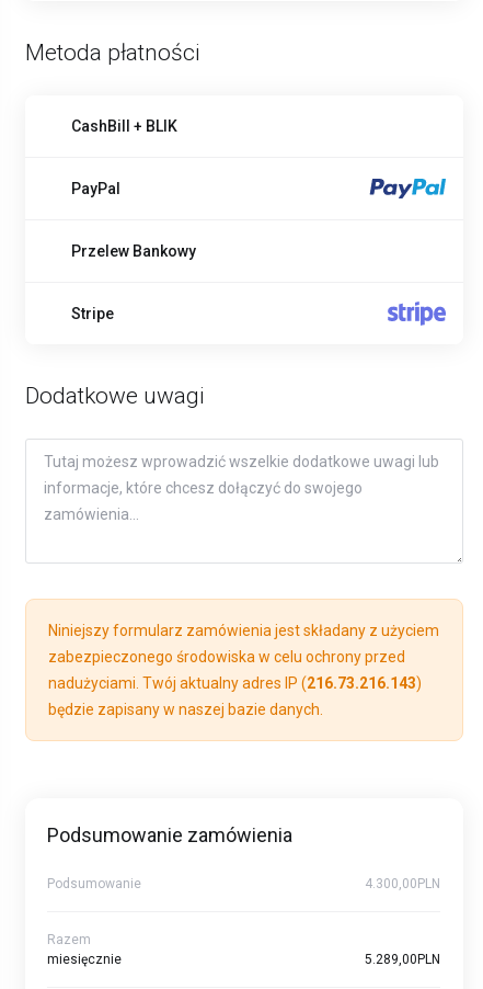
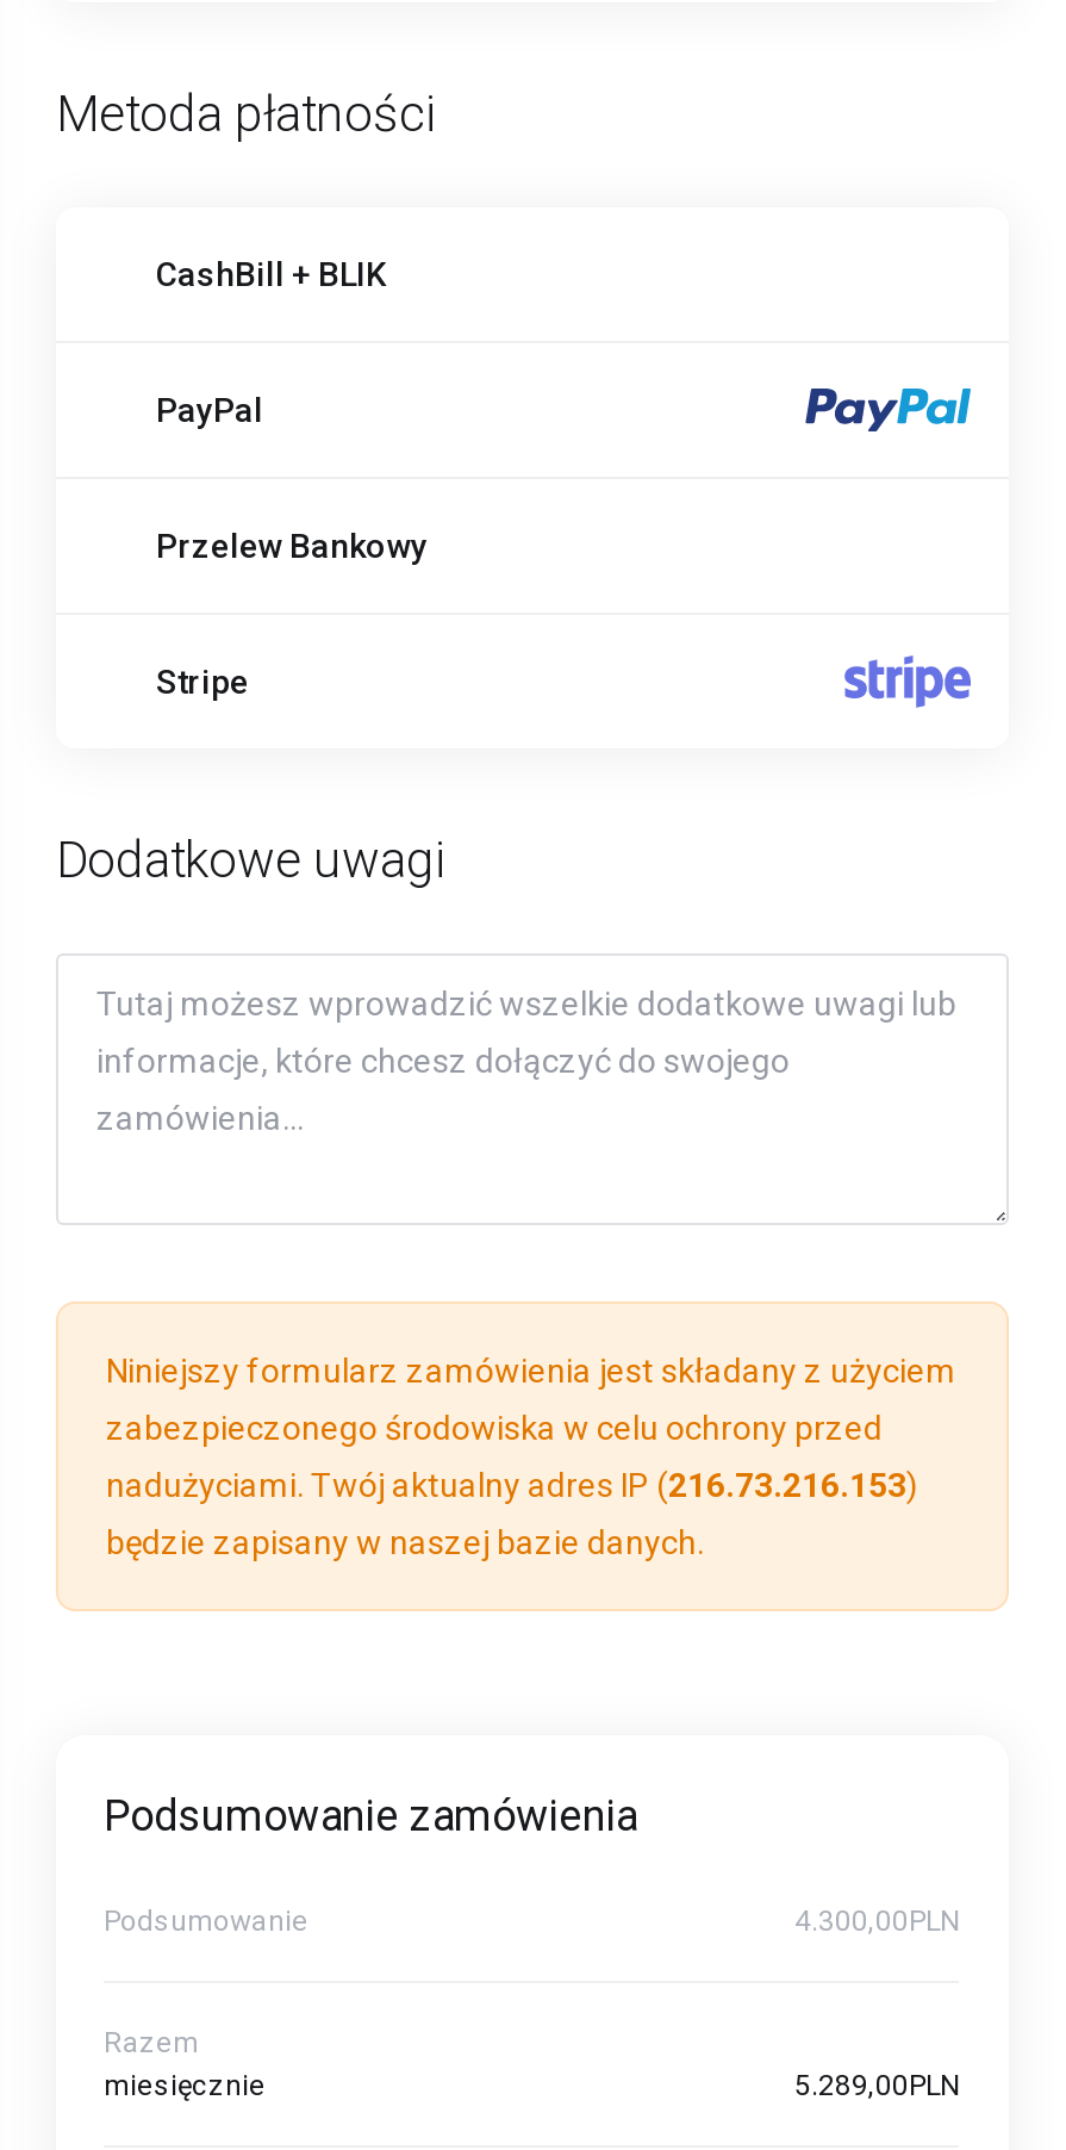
- nadużyciami. Twój aktualny adres IP (216.73.216.143)
+ nadużyciami. Twój aktualny adres IP (216.73.216.153)
